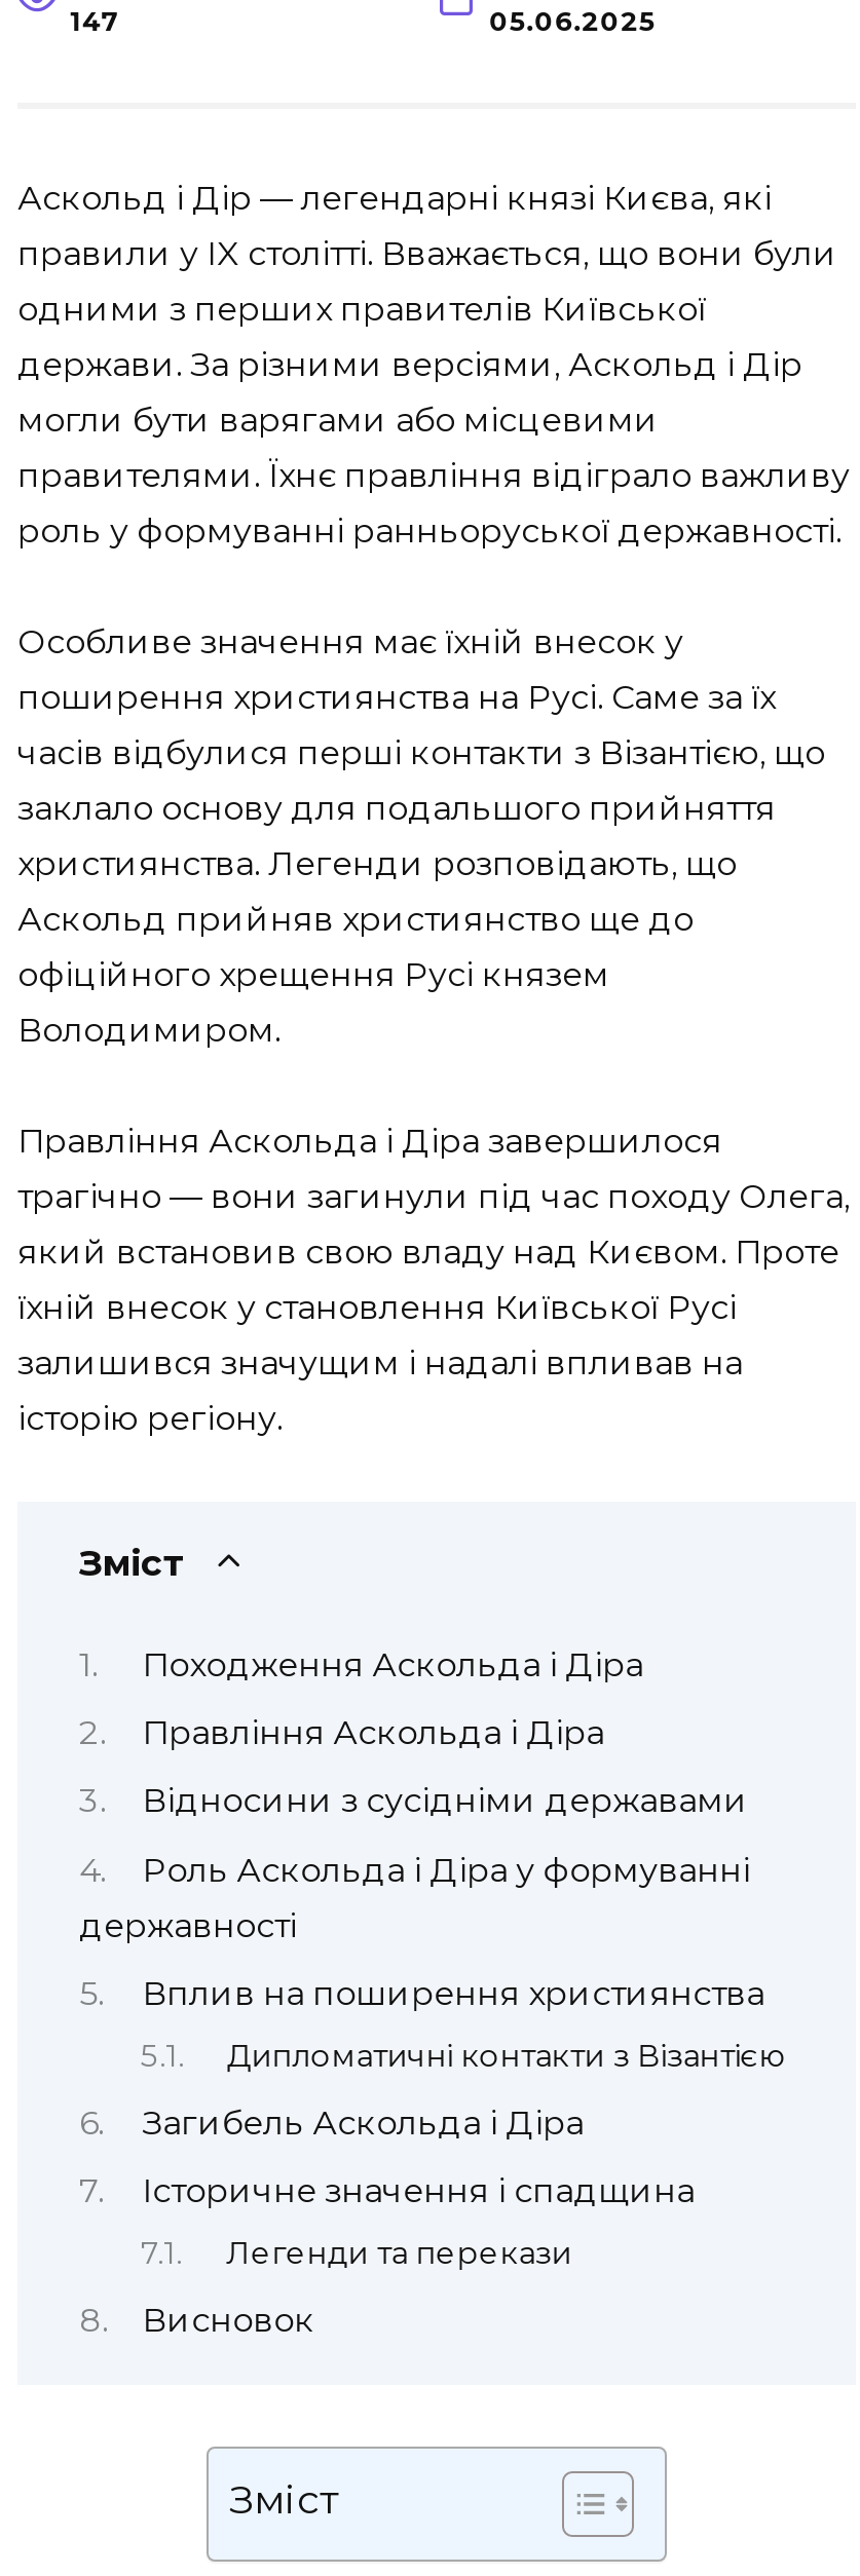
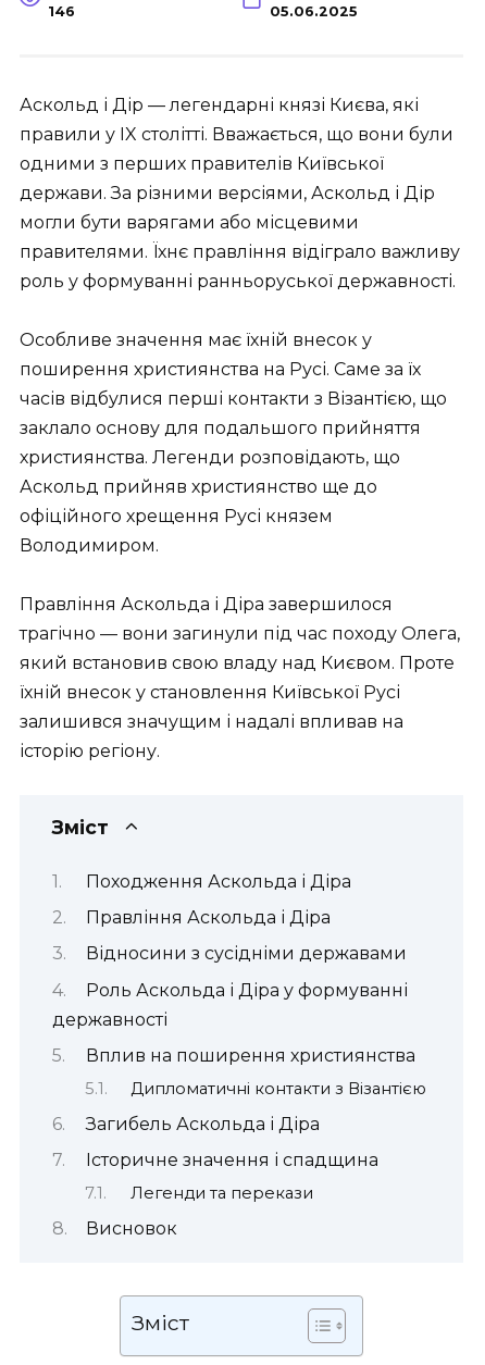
- 147
+ 146
